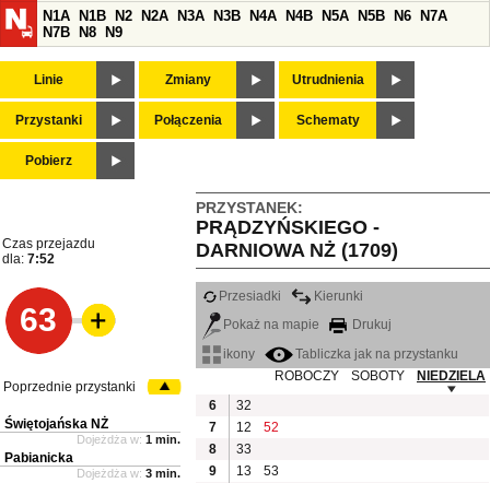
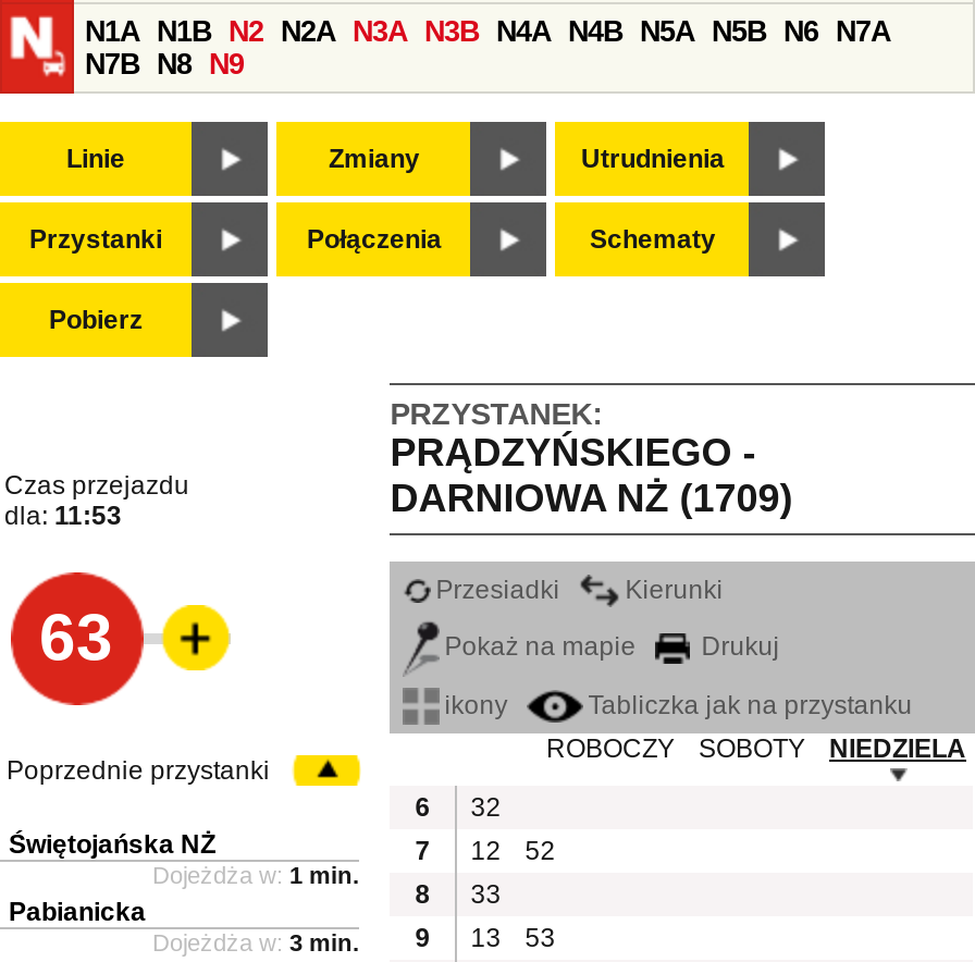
- dla: 7:52
+ dla: 11:53
